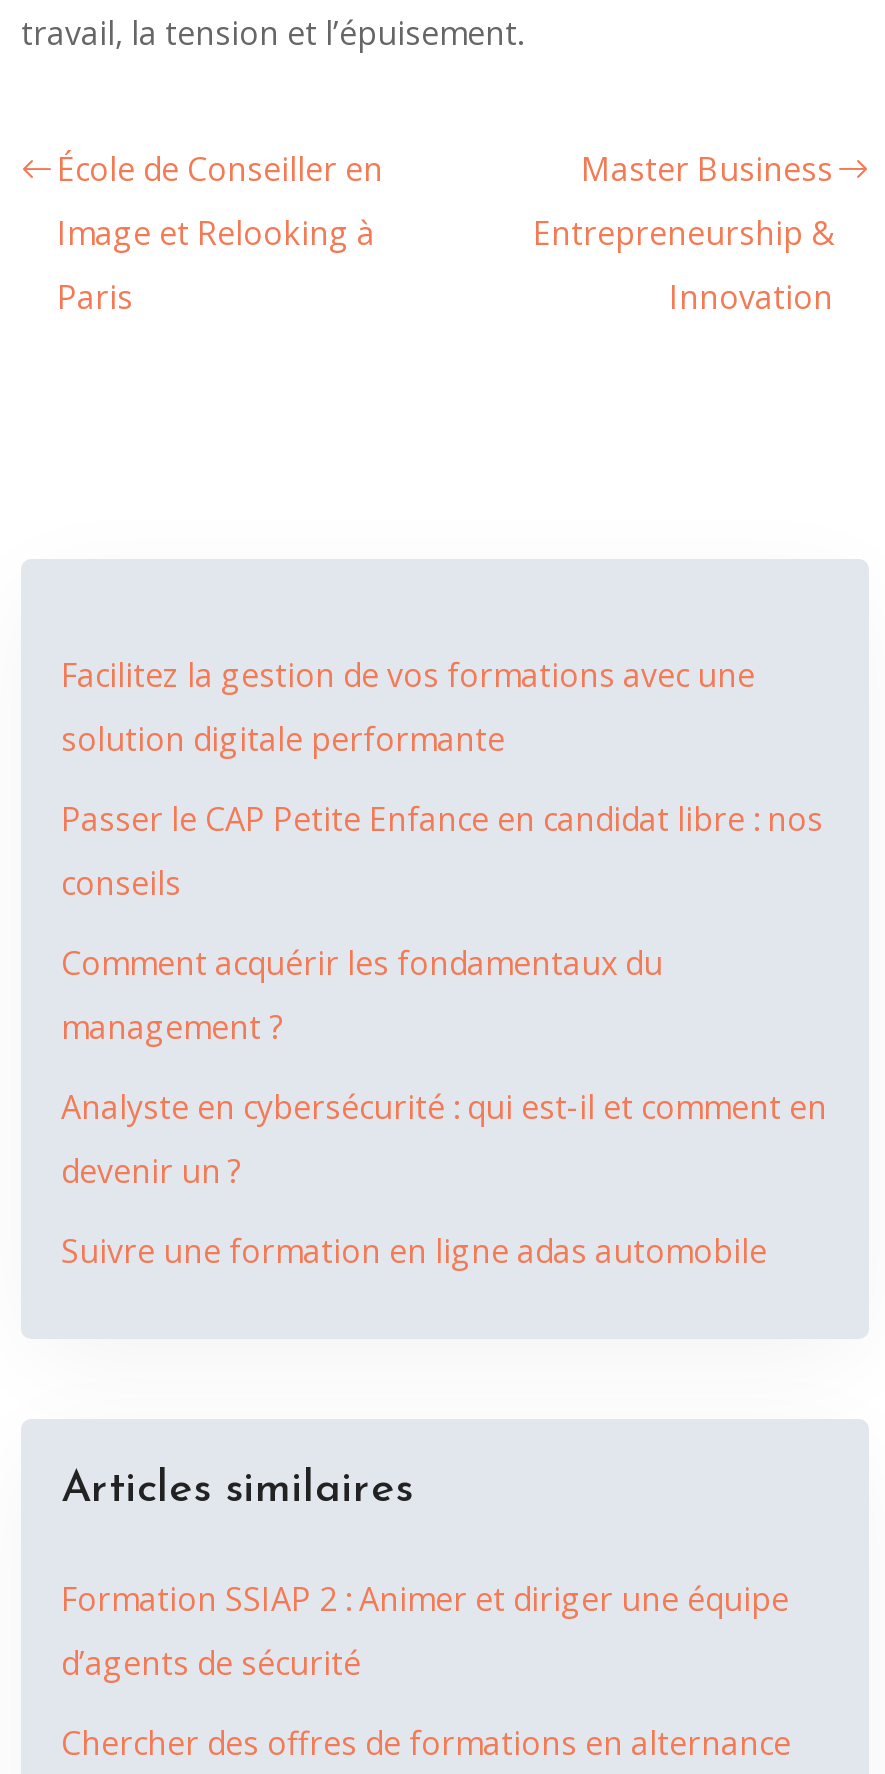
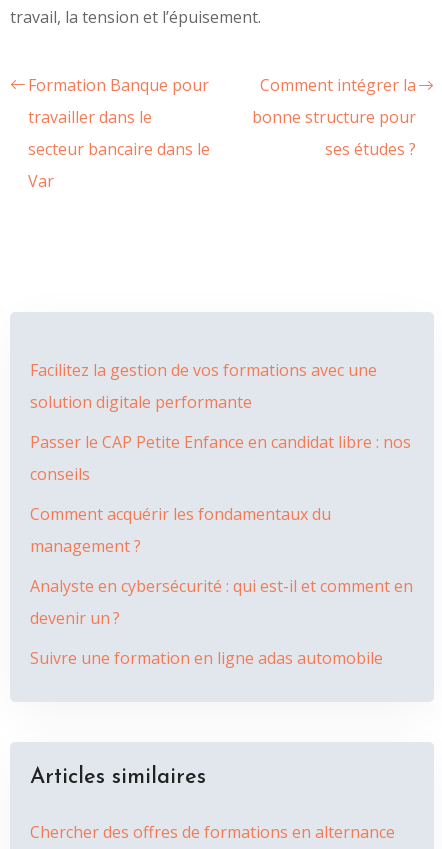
- École de Conseiller en
- Image et Relooking à
- Paris
+ Formation Banque pour
+ travailler dans le
+ secteur bancaire dans le
+ Var

- Master Business
- Entrepreneurship &
- Innovation
+ Comment intégrer la
+ bonne structure pour
+ ses études ?

moved down: Facilitez la gestion de vos formations avec une | solution digitale performante | Passer le CAP Petite Enfance en candidat libre : nos | ... | Suivre une formation en ligne adas automobile | Articles similaires

- Formation SSIAP 2 : Animer et diriger une équipe
- d’agents de sécurité
